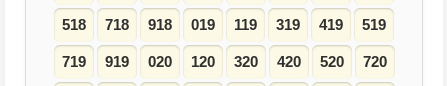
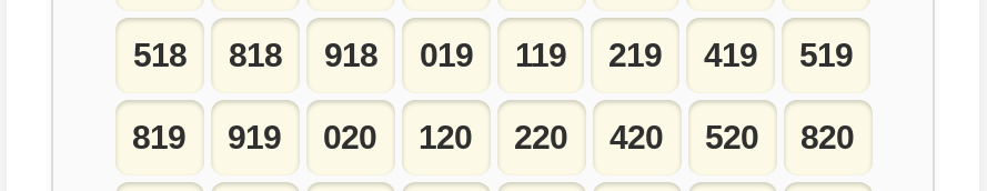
- 718
+ 818

- 319
+ 219

- 719
+ 819

- 320
+ 220

- 720
+ 820
